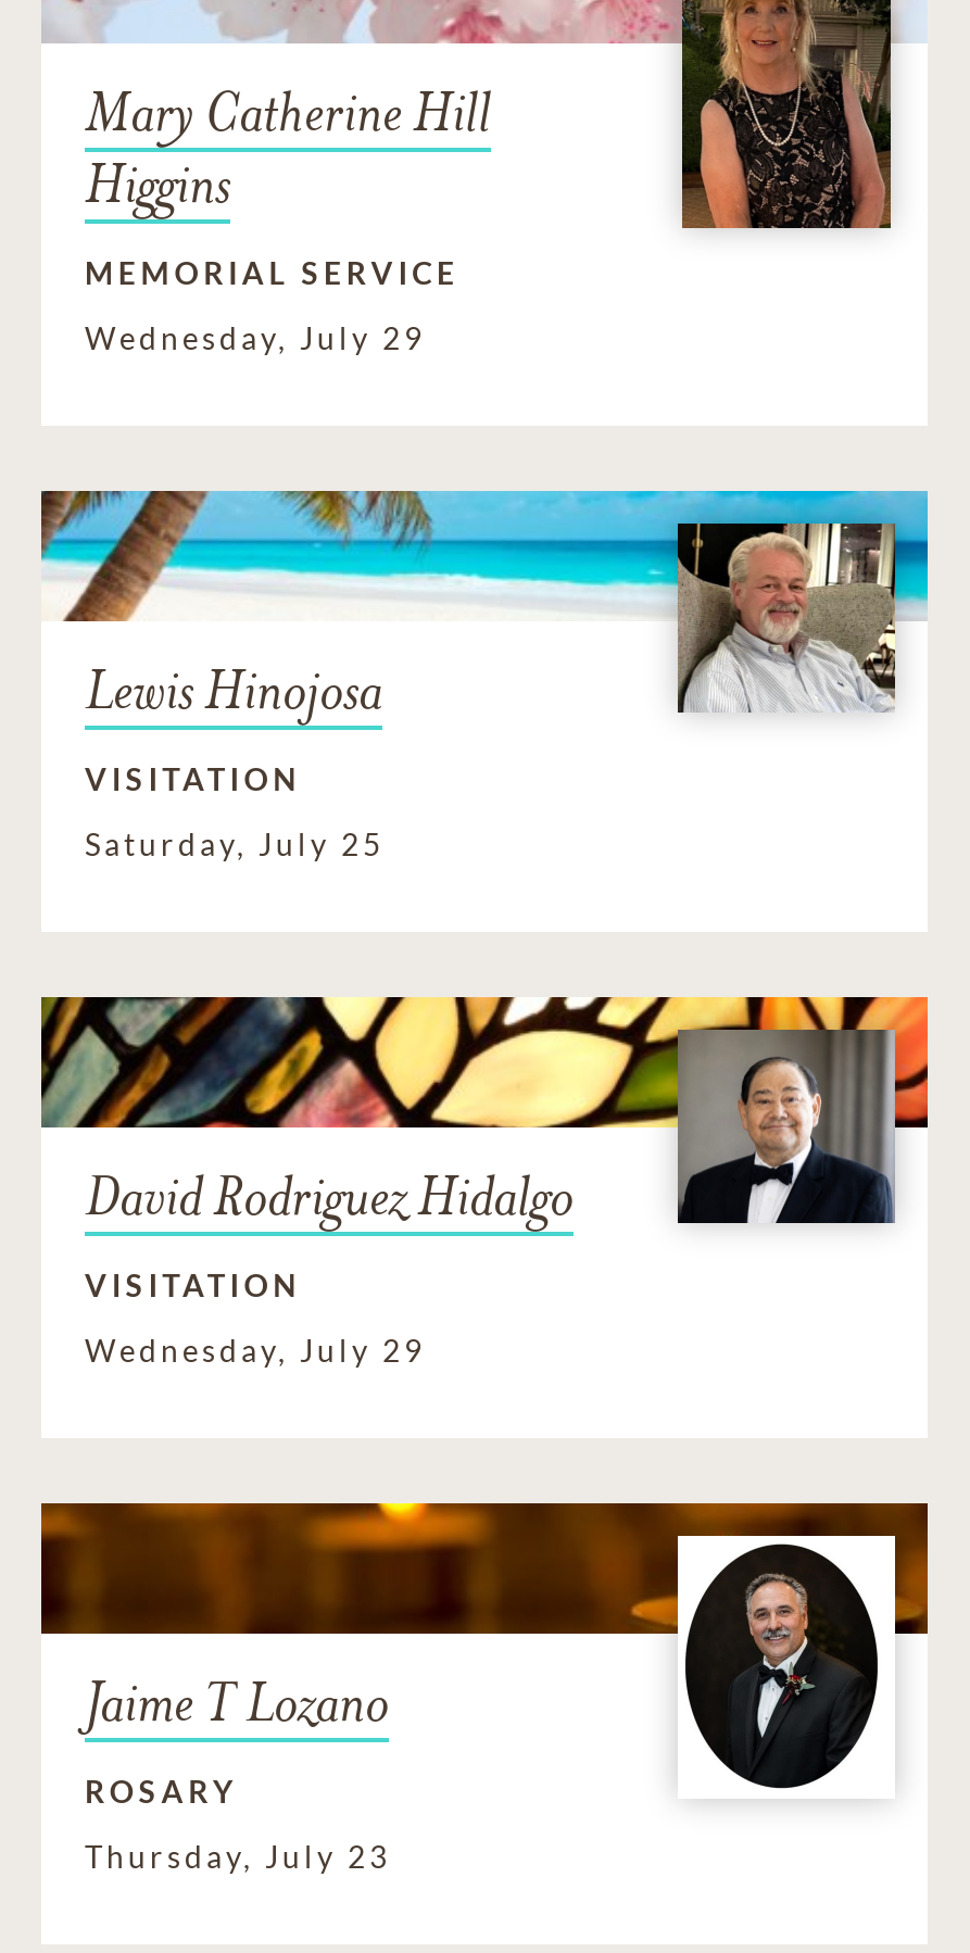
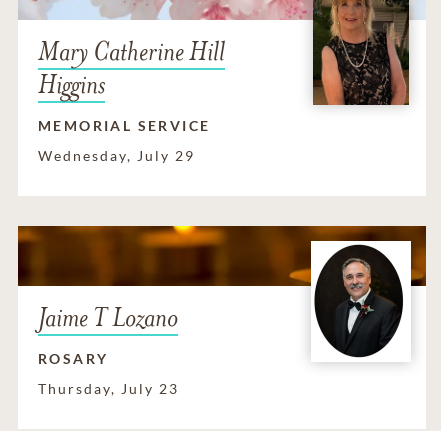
- [image]
- Lewis Hinojosa
- VISITATION
- Saturday, July 25

- David Rodriguez Hidalgo
- VISITATION
- Wednesday, July 29
